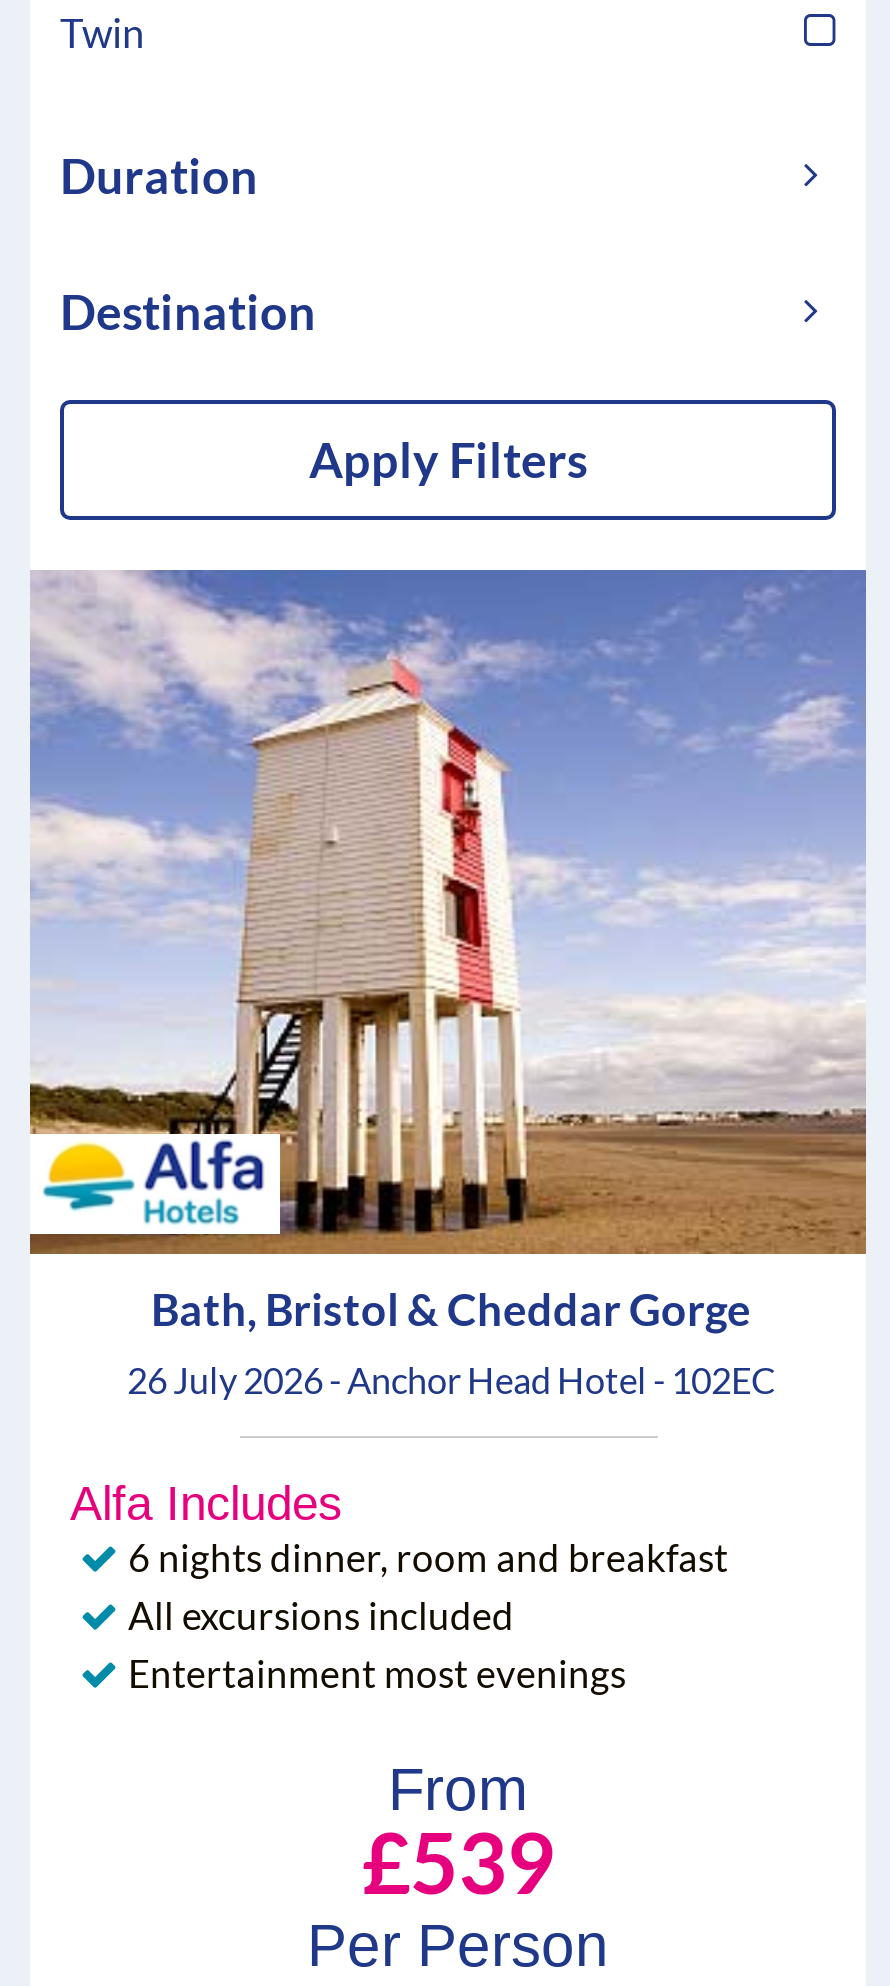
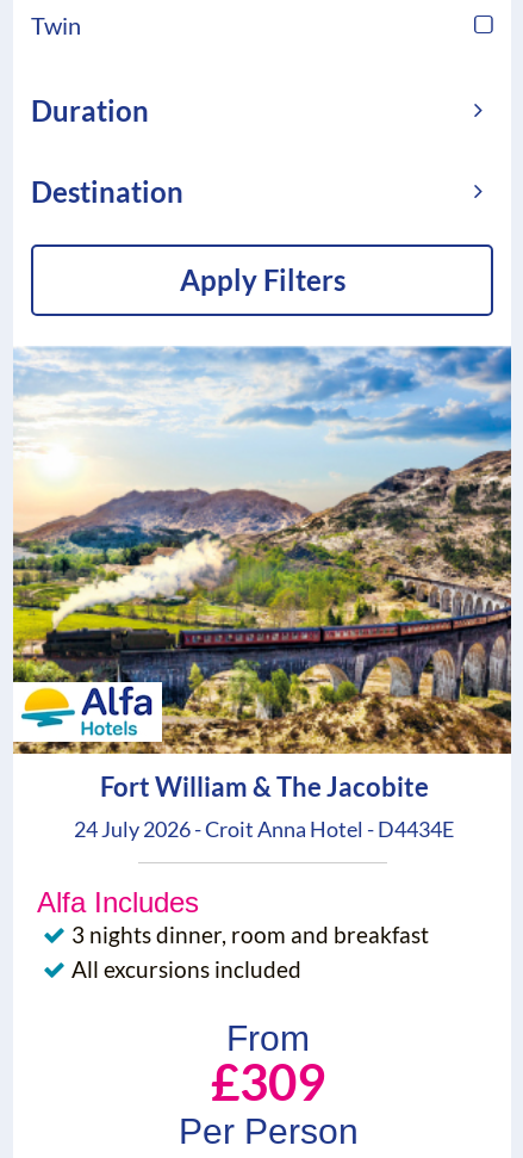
- [image]
- Bath, Bristol & Cheddar Gorge
- 26 July 2026 - Anchor Head Hotel - 102EC
+ [image]
+ Fort William & The Jacobite
+ 24 July 2026 - Croit Anna Hotel - D4434E

- 6 nights dinner, room and breakfast
+ 3 nights dinner, room and breakfast

- Entertainment most evenings

- £539
+ £309
